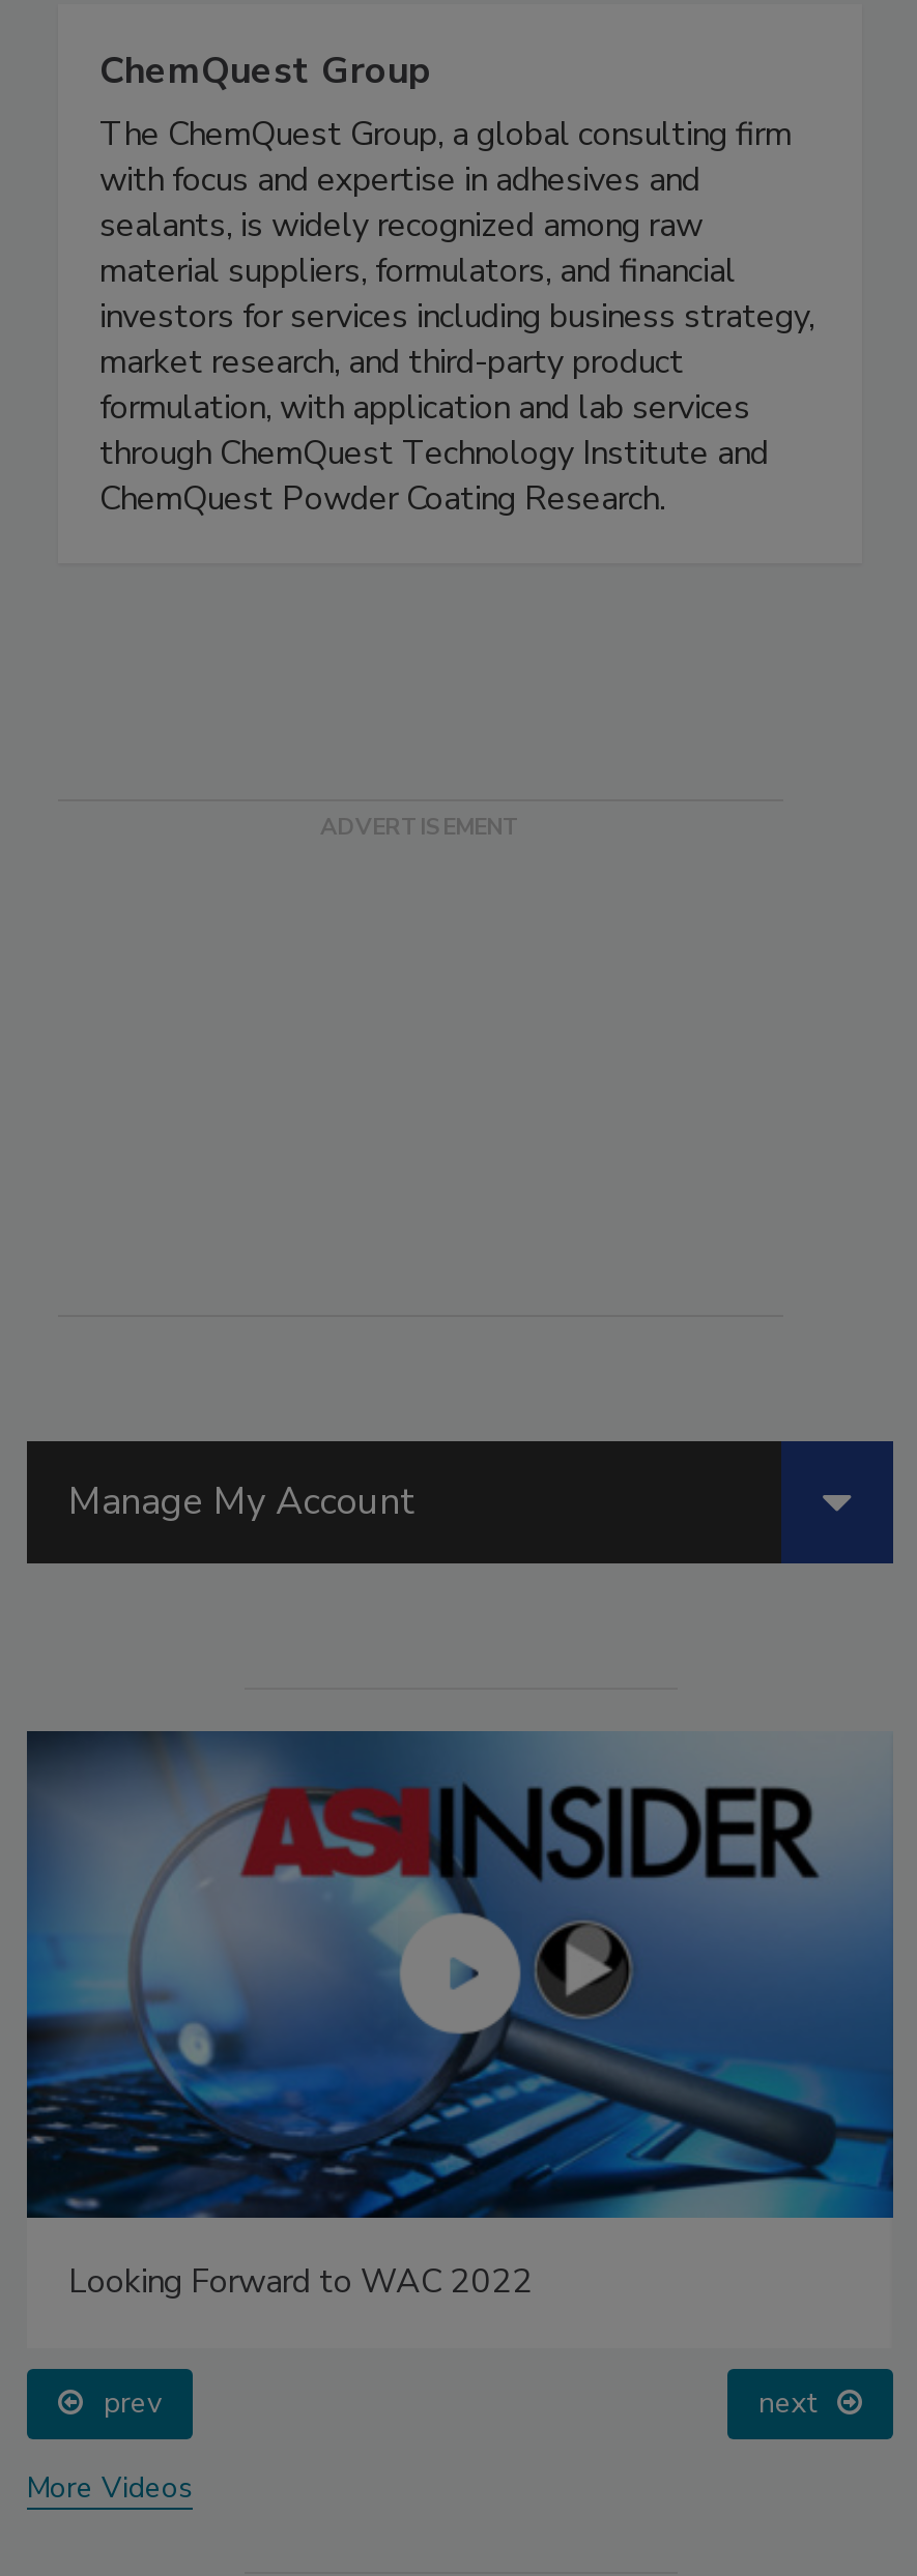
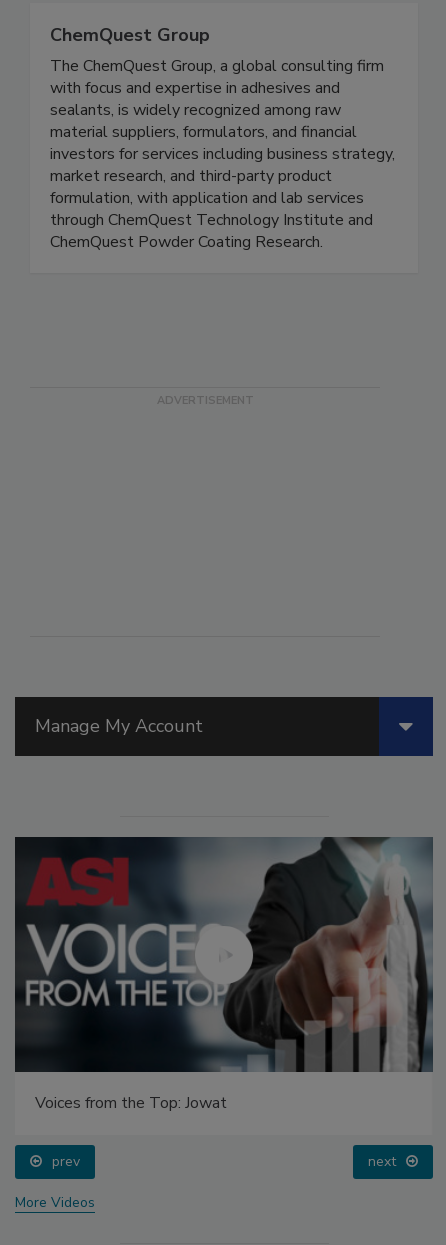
- [image]
- Looking Forward to WAC 2022
+ [image]
+ Voices from the Top: Jowat
